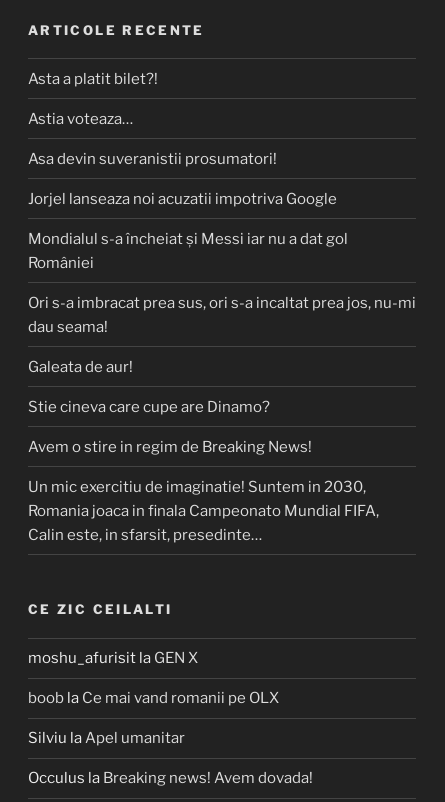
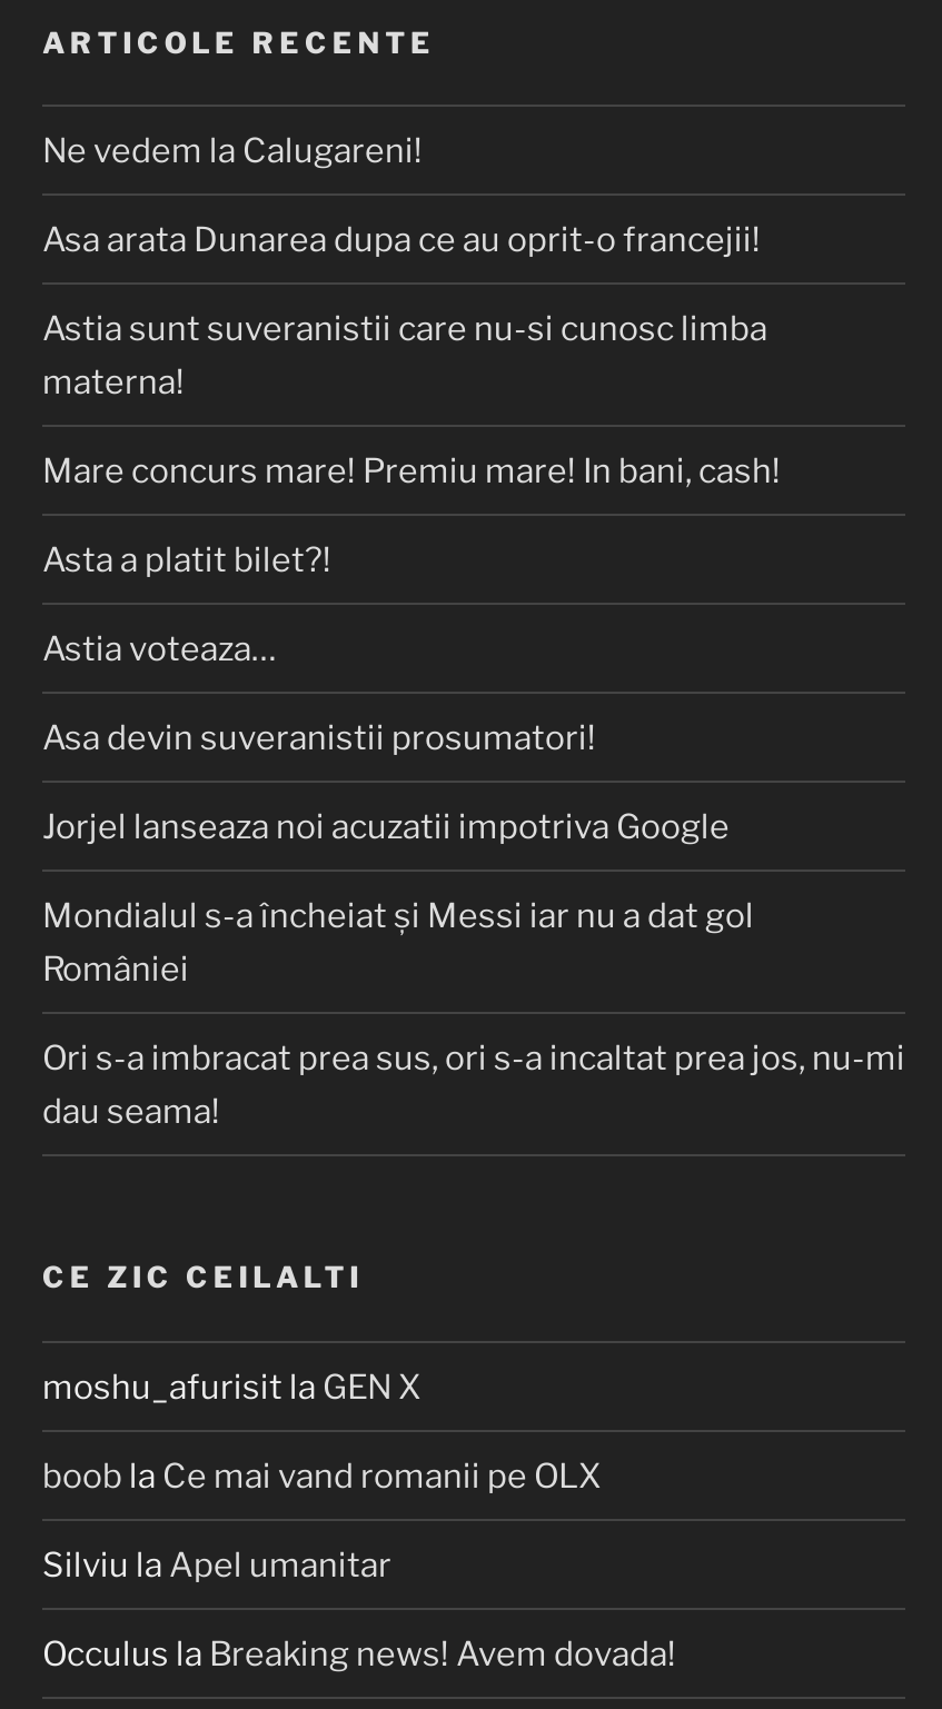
+ Ne vedem la Calugareni!
+ Asa arata Dunarea dupa ce au oprit-o francejii!
+ Astia sunt suveranistii care nu-si cunosc limba
+ materna!
+ Mare concurs mare! Premiu mare! In bani, cash!

moved down: Asta a platit bilet?! | Astia voteaza… | Asa devin suveranistii prosumatori! | Jorjel lanseaza noi acuzatii impotriva Google | Mondialul s-a încheiat și Messi iar nu a dat gol | României | Ori s-a imbracat prea sus, ori s-a incaltat prea jos, nu-mi | dau seama!

- Galeata de aur!
- Stie cineva care cupe are Dinamo?
- Avem o stire in regim de Breaking News!
- Un mic exercitiu de imaginatie! Suntem in 2030,
- Romania joaca in finala Campeonato Mundial FIFA,
- Calin este, in sfarsit, presedinte…
